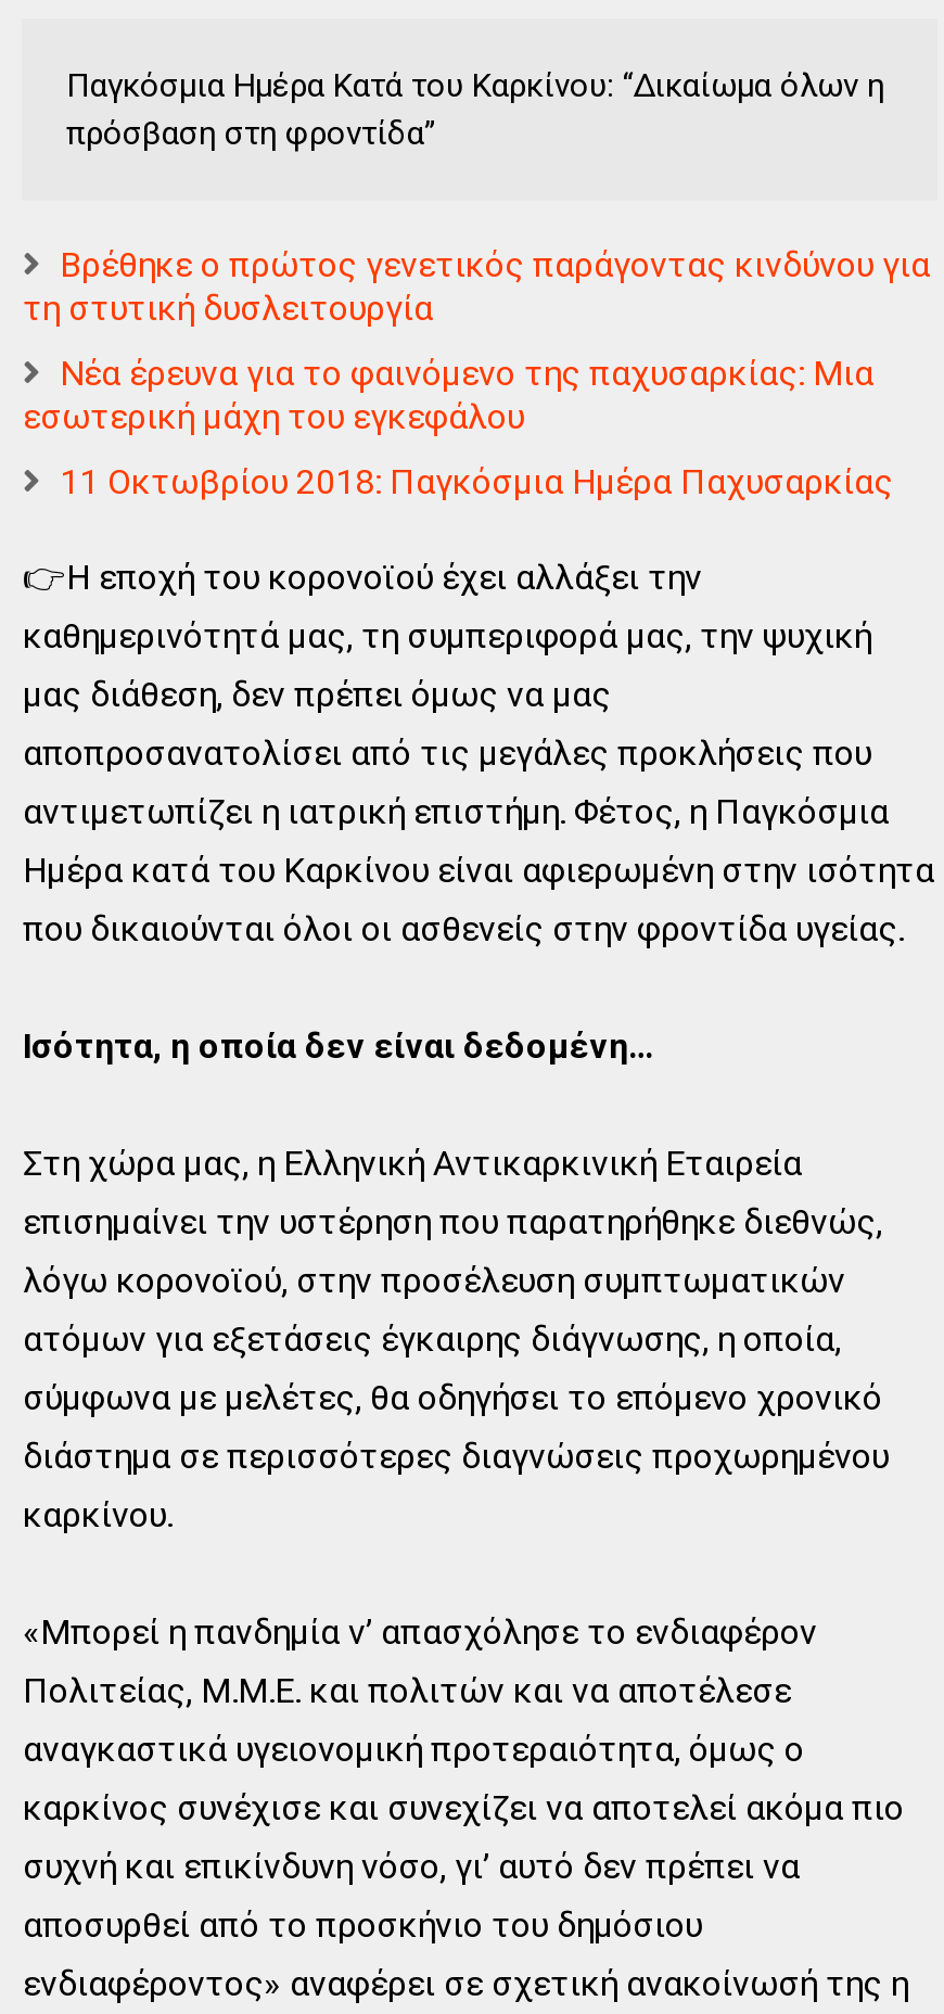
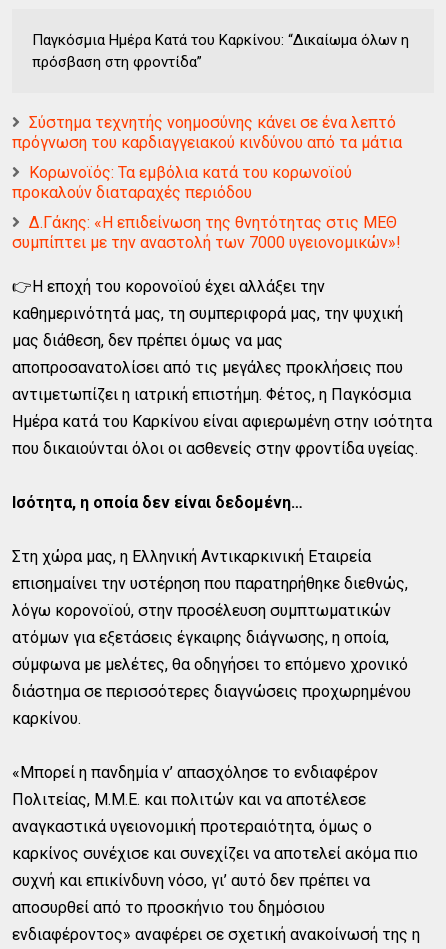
- Βρέθηκε ο πρώτος γενετικός παράγοντας κινδύνου για
- τη στυτική δυσλειτουργία
+ Σύστημα τεχνητής νοημοσύνης κάνει σε ένα λεπτό
+ πρόγνωση του καρδιαγγειακού κινδύνου από τα μάτια

- Νέα έρευνα για το φαινόμενο της παχυσαρκίας: Μια
- εσωτερική μάχη του εγκεφάλου
+ Κορωνοϊός: Τα εμβόλια κατά του κορωνοϊού
+ προκαλούν διαταραχές περιόδου

- 11 Οκτωβρίου 2018: Παγκόσμια Ημέρα Παχυσαρκίας
+ Δ.Γάκης: «Η επιδείνωση της θνητότητας στις ΜΕΘ
+ συμπίπτει με την αναστολή των 7000 υγειονομικών»!
